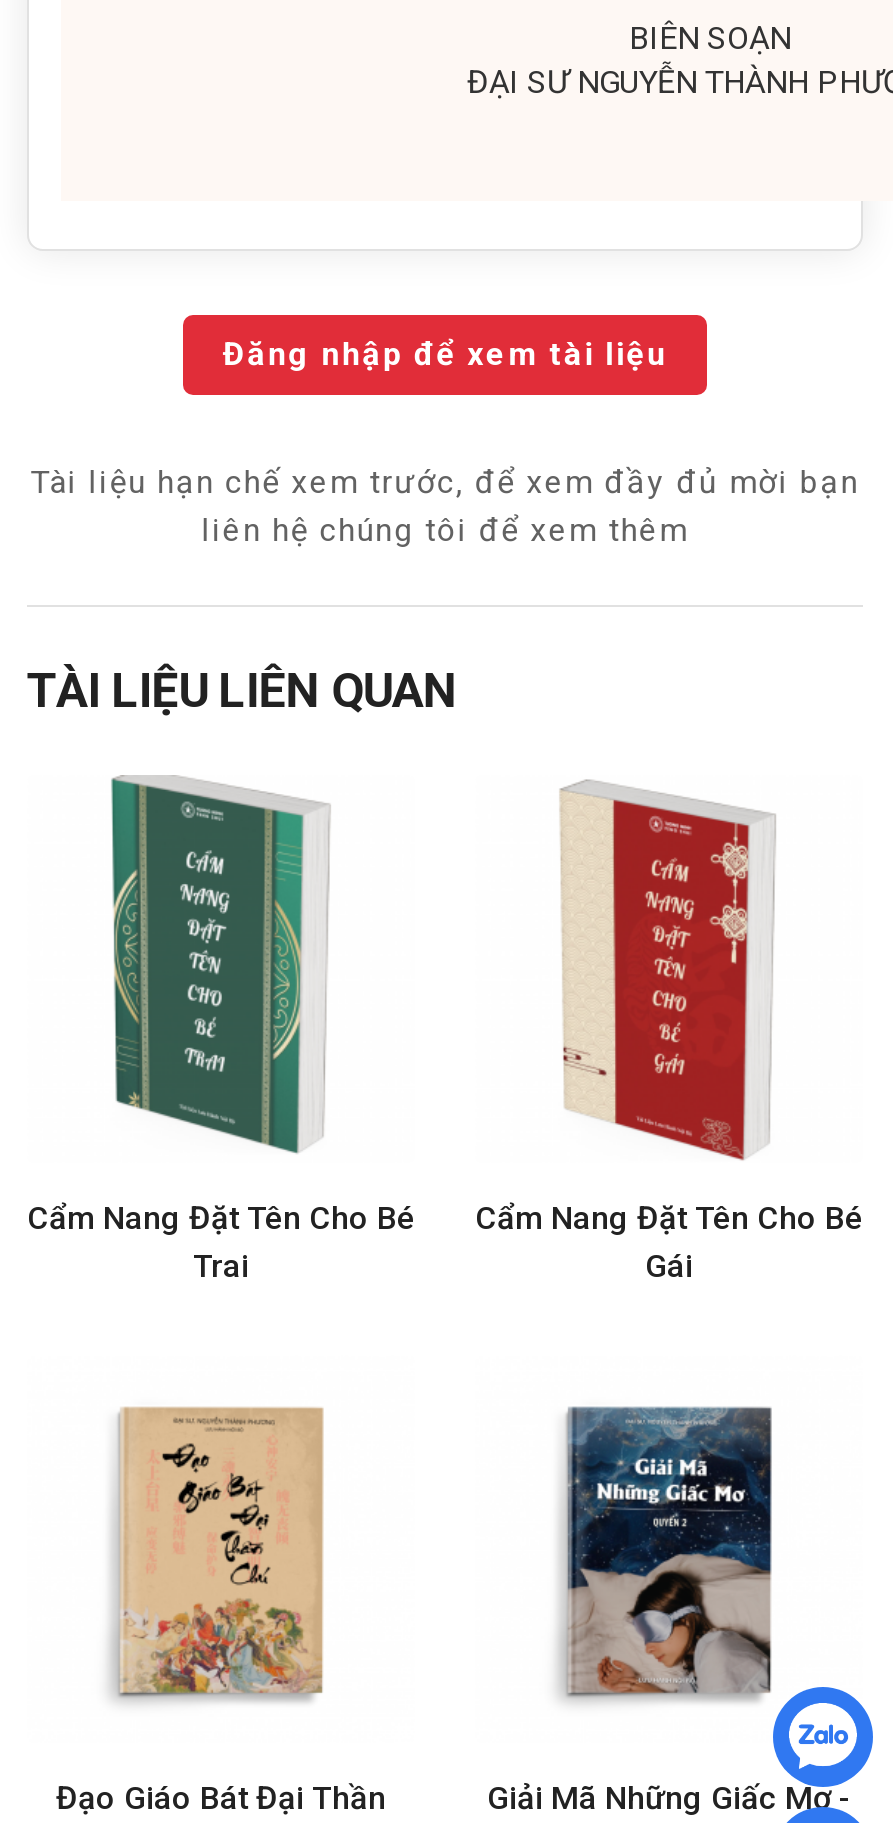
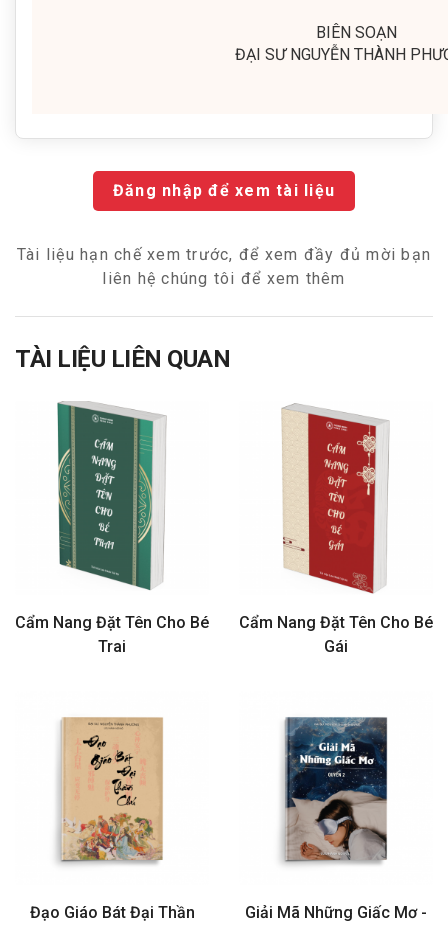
- [image]
